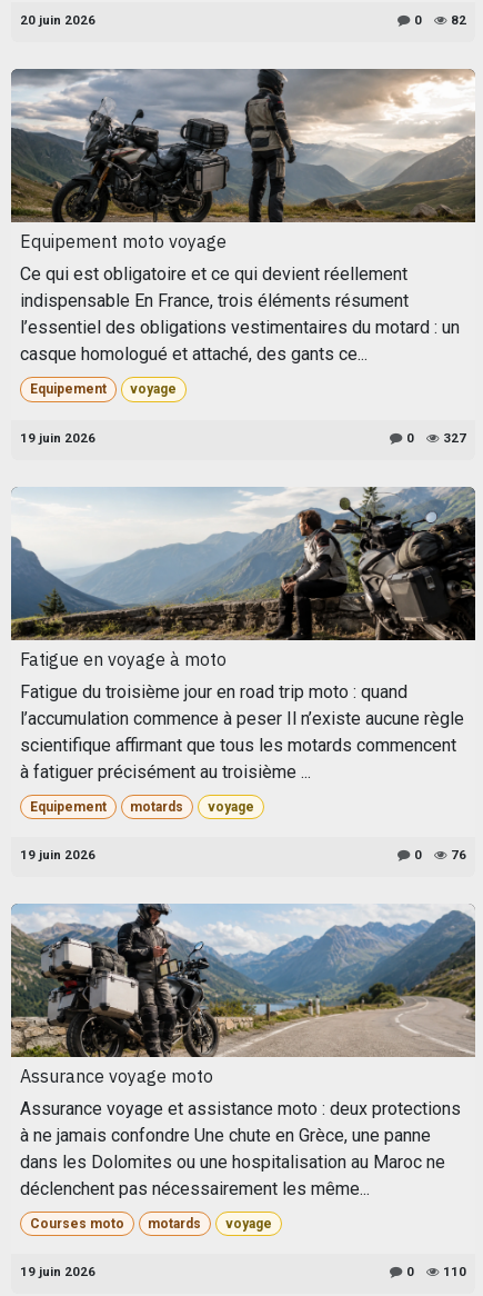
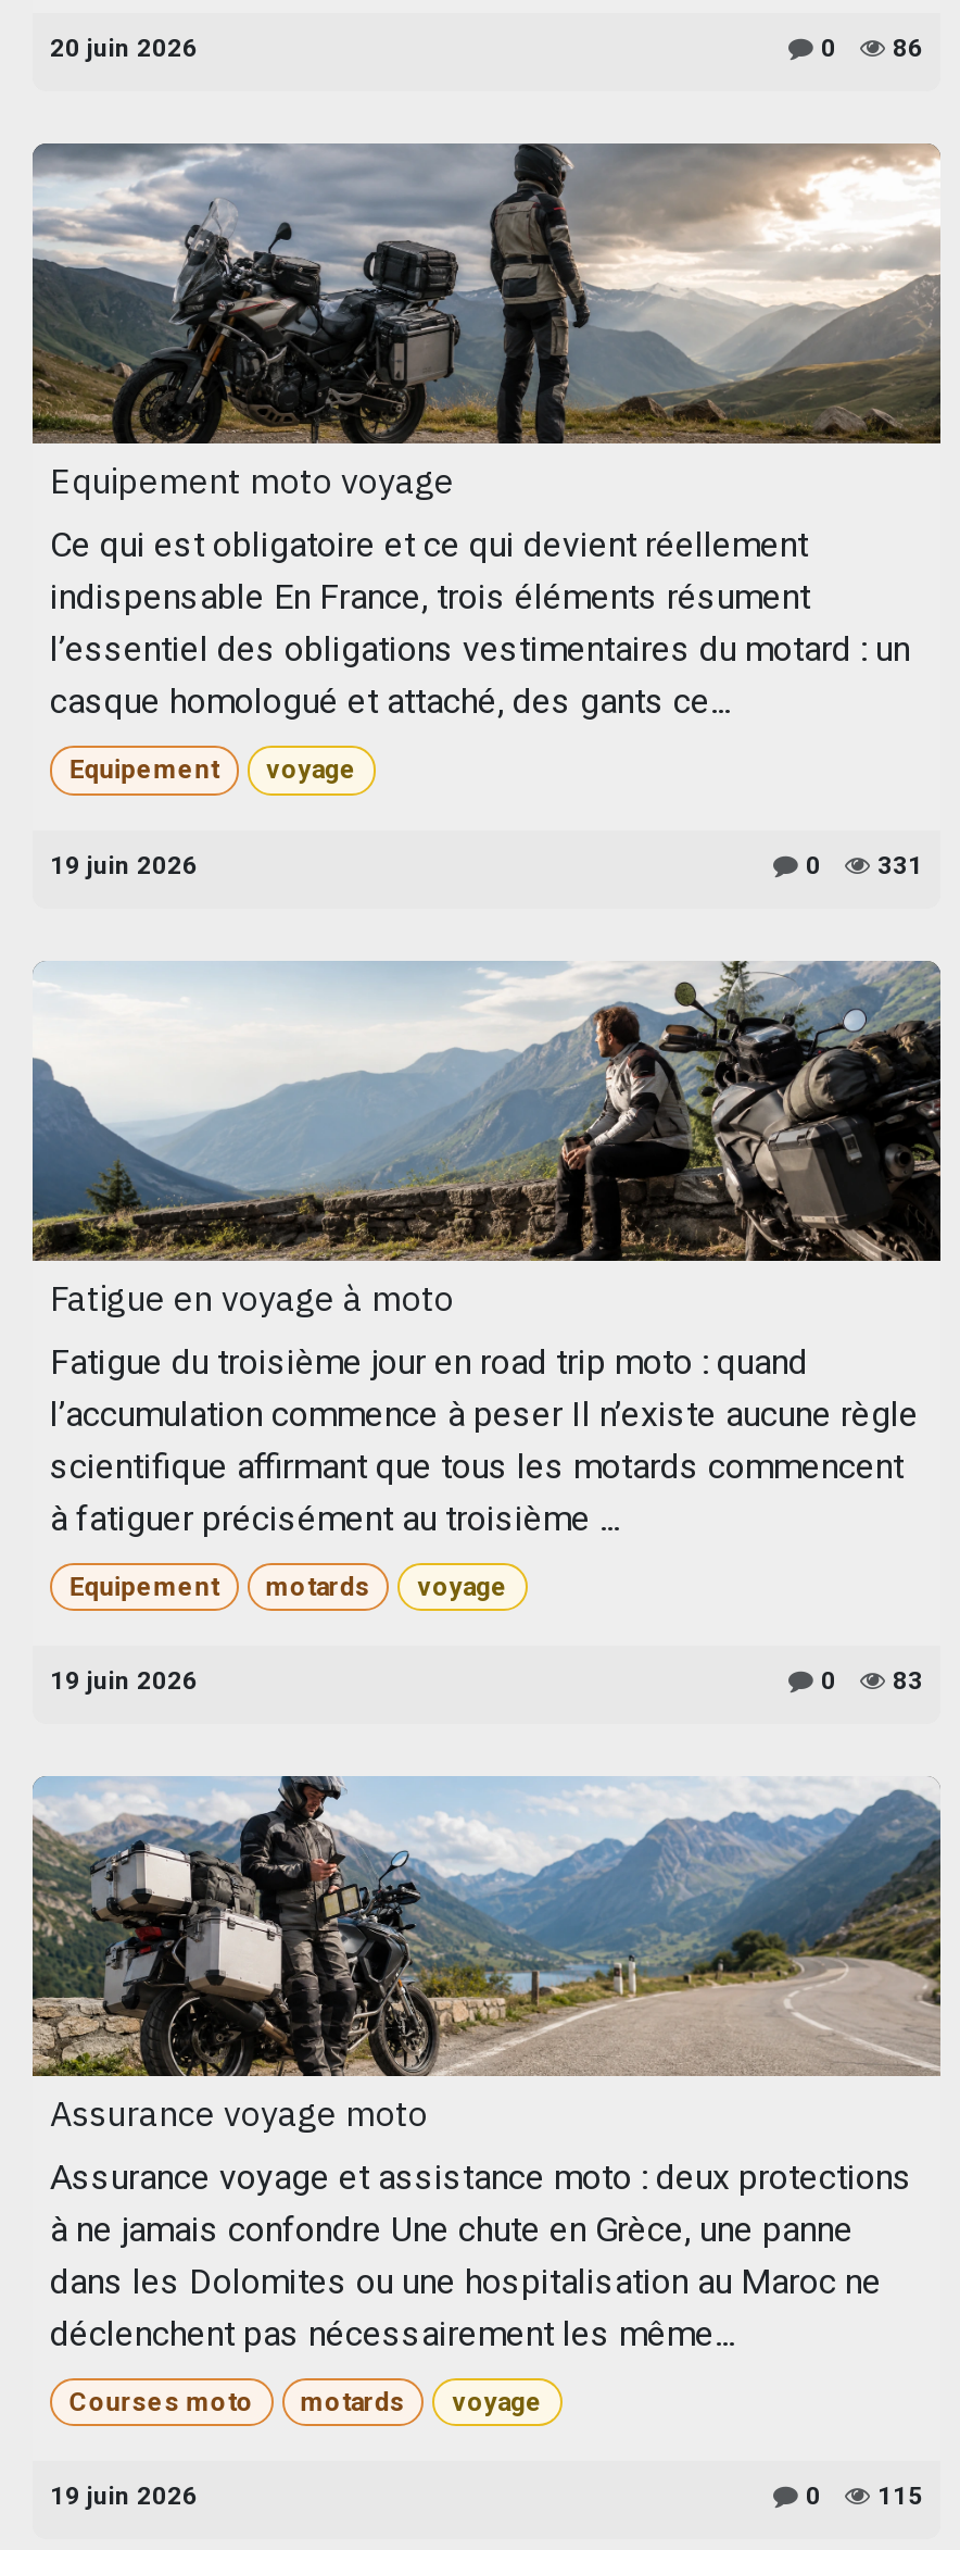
- 0 82
+ 0 86

- 0 327
+ 0 331

- 0 76
+ 0 83

- 0 110
+ 0 115
